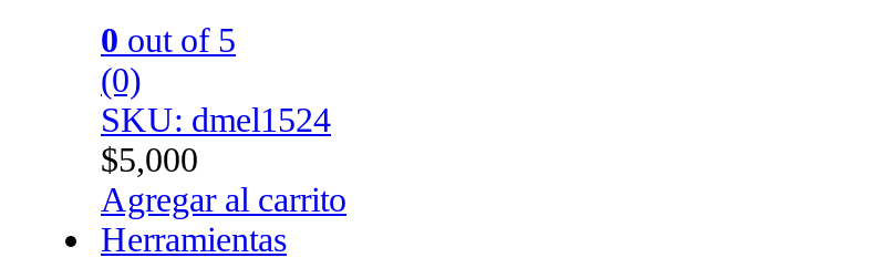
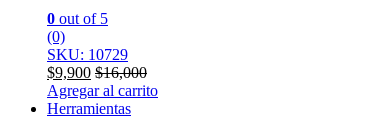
- SKU: dmel1524
- $5,000
+ SKU: 10729
+ $9,900 $16,000
